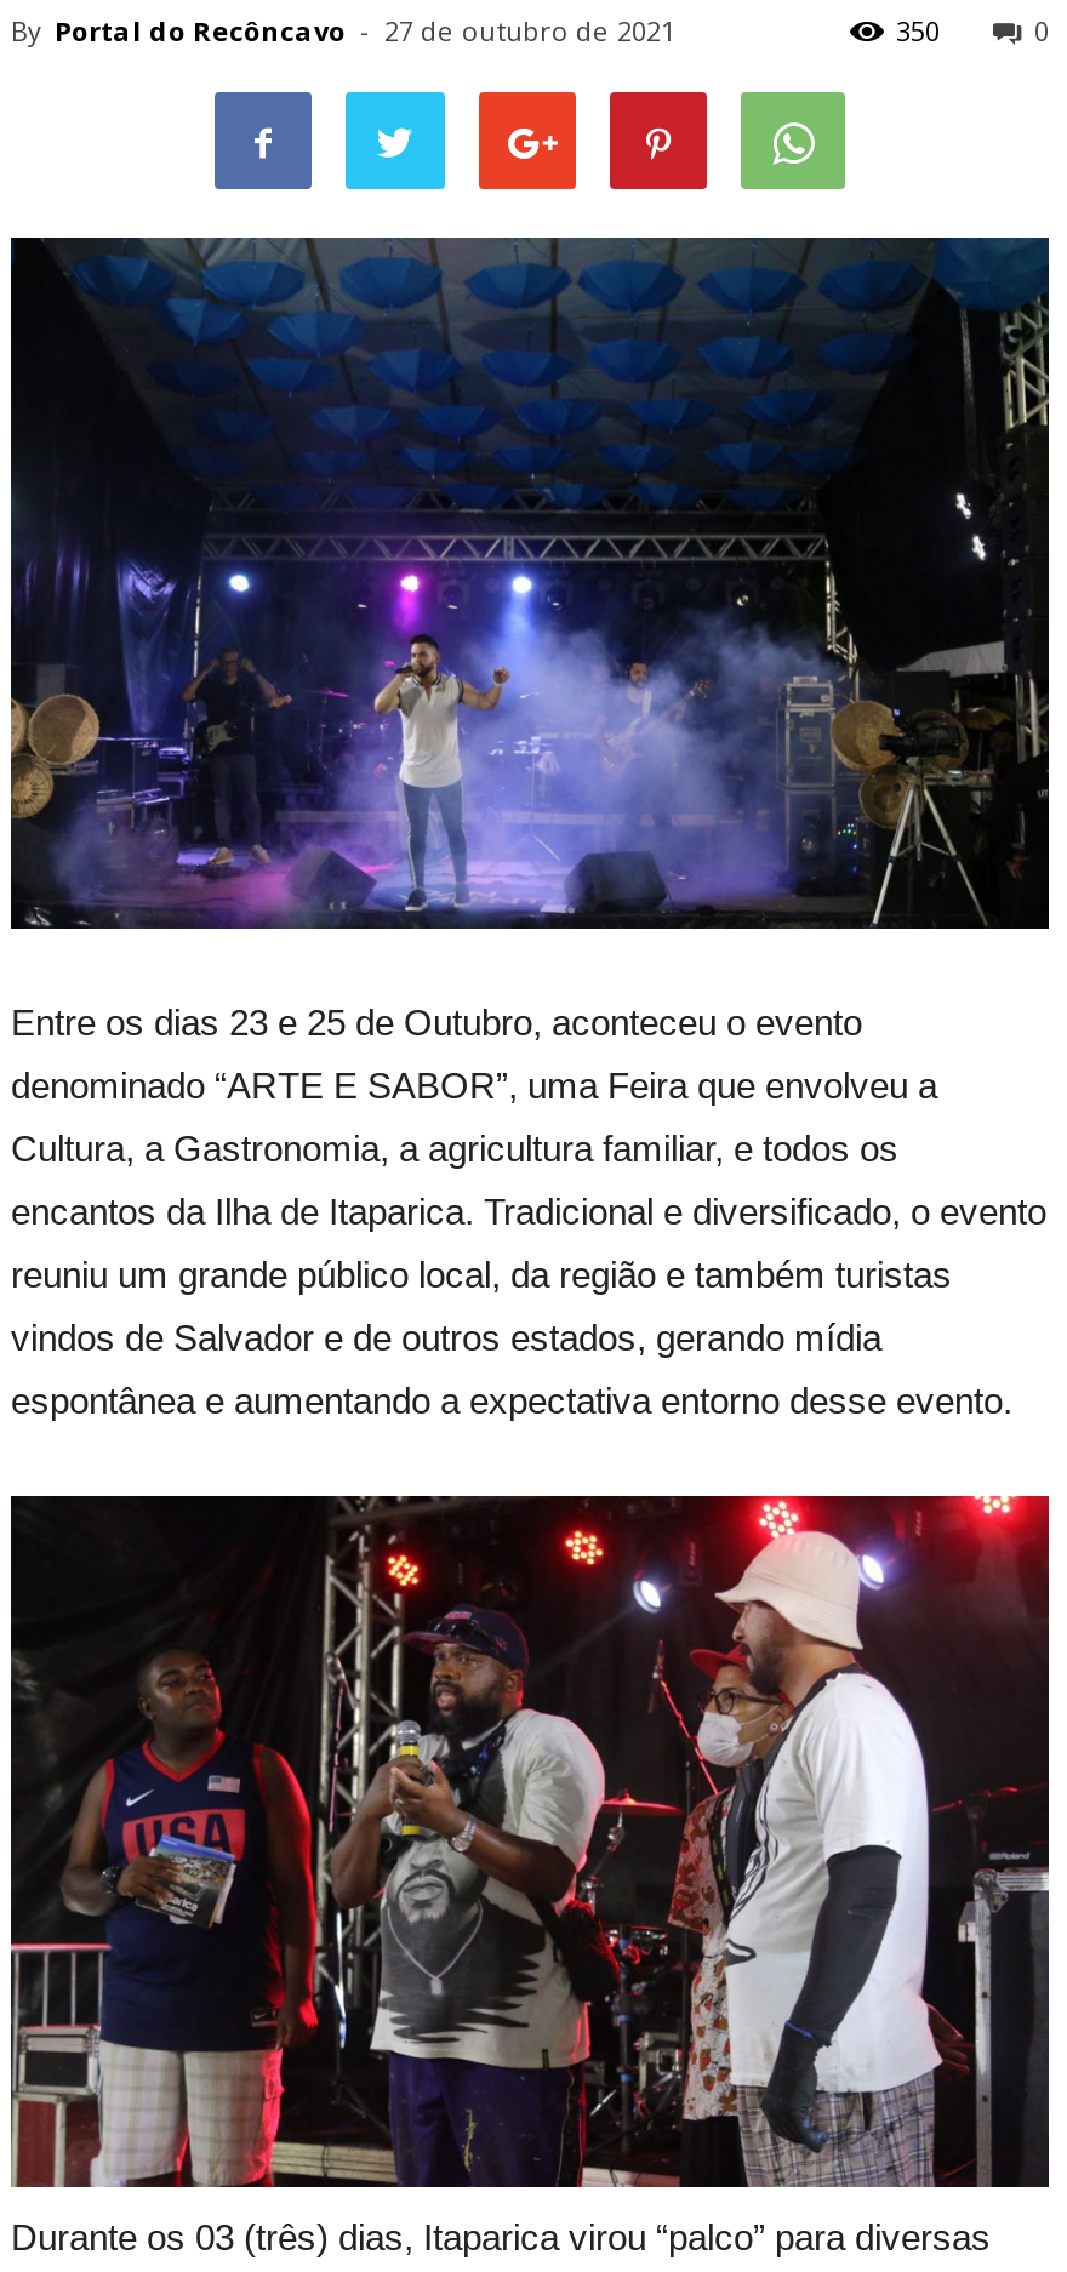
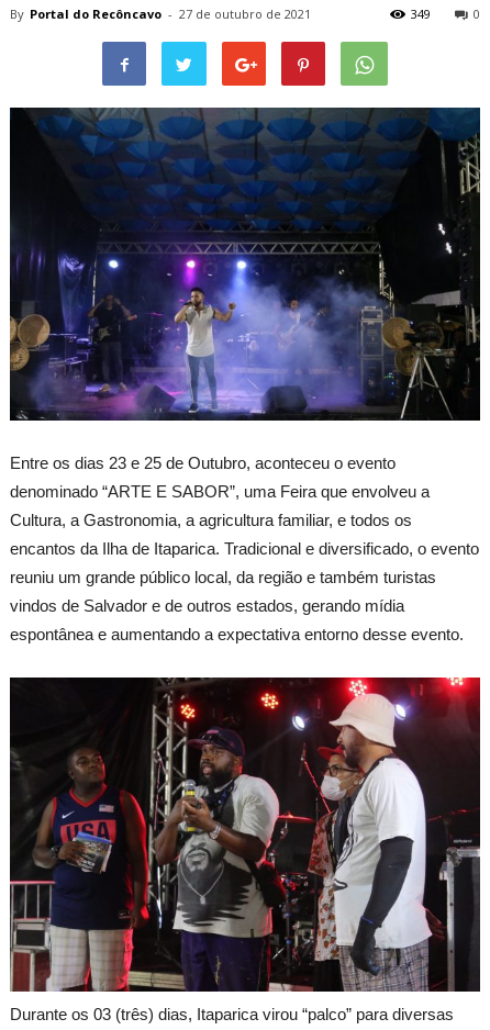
- 350
+ 349
